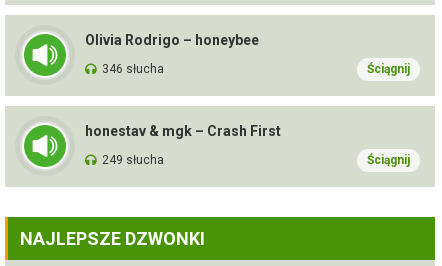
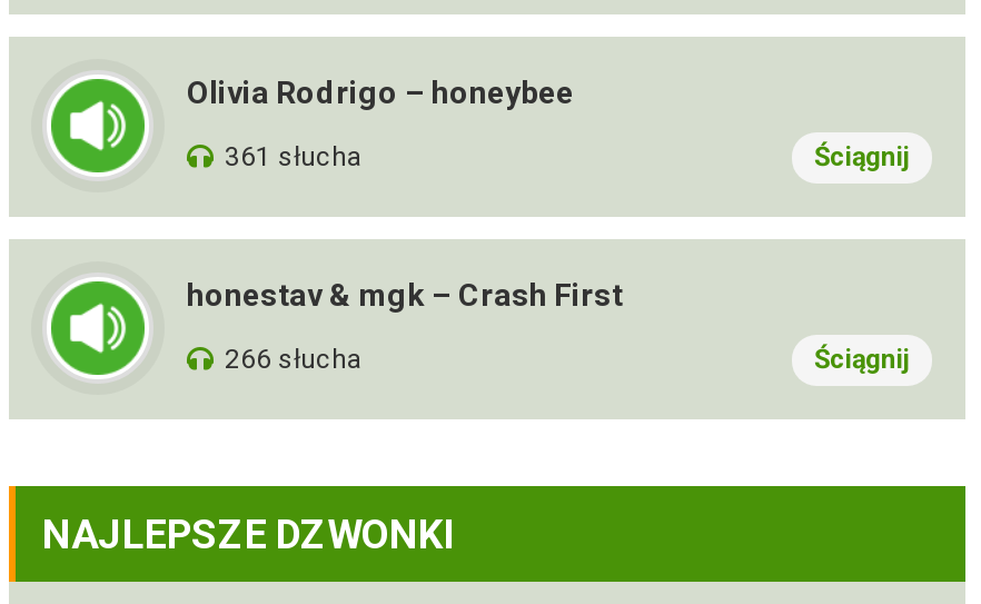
- 346 słucha
+ 361 słucha

- 249 słucha
+ 266 słucha
